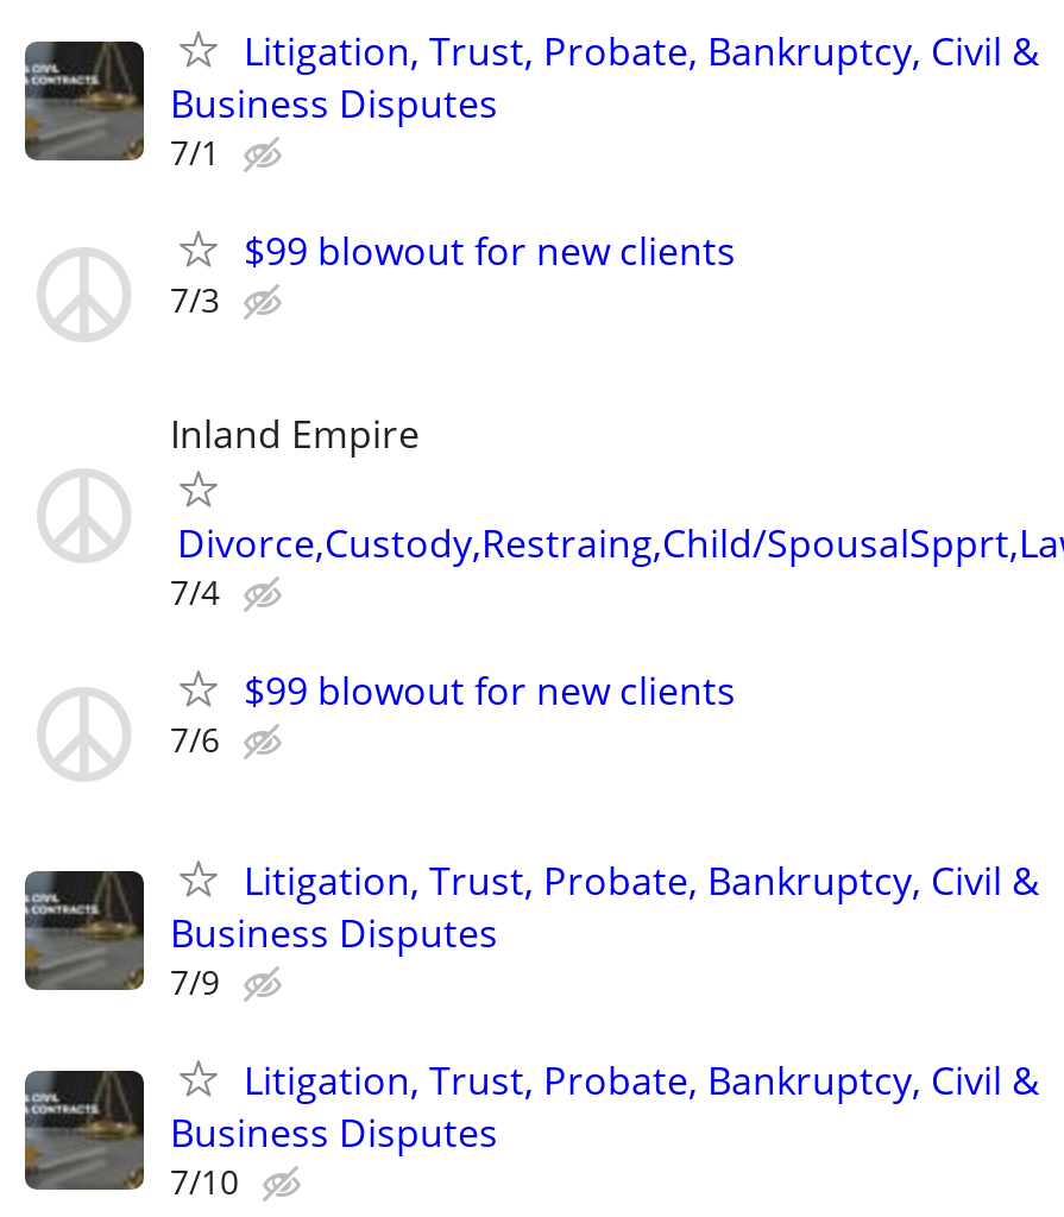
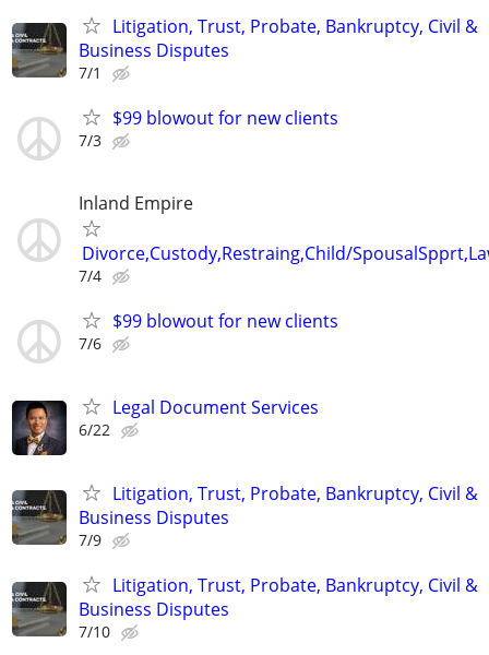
+ [image]
+ Legal Document Services
+ 6/22
